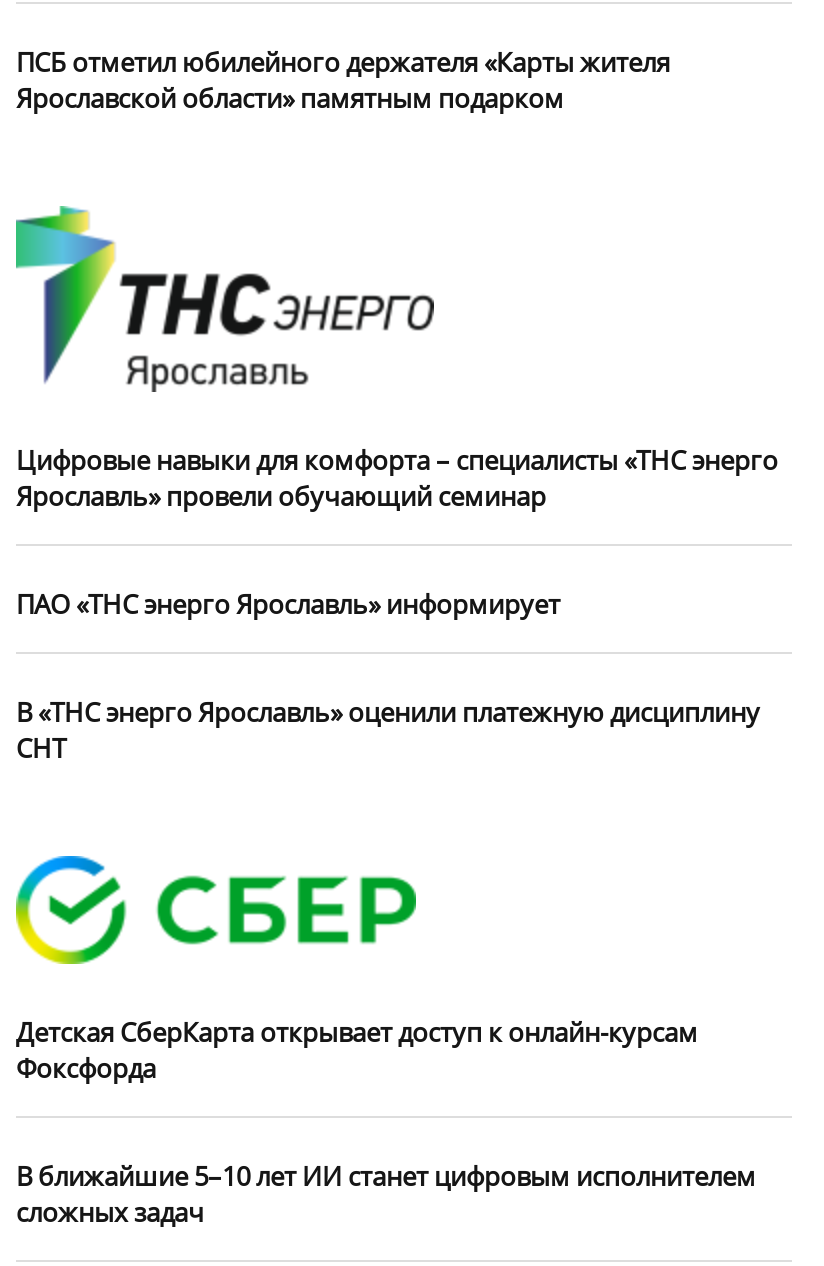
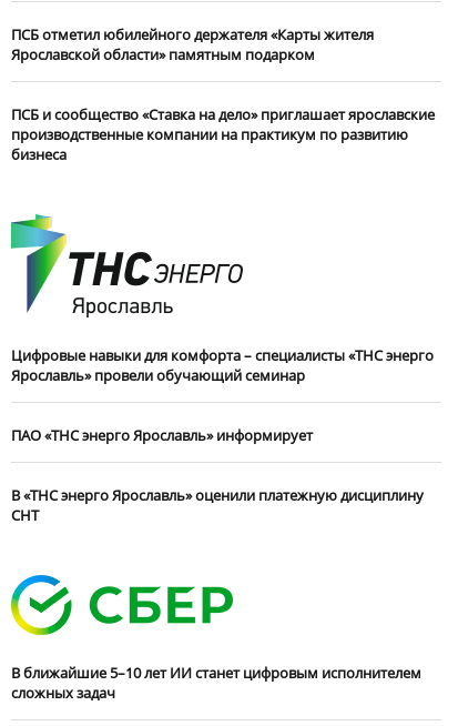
+ ПСБ и сообщество «Ставка на дело» приглашает ярославские
+ производственные компании на практикум по развитию
+ бизнеса

moved down: Цифровые навыки для комфорта – специалисты «ТНС энерго | Ярославль» провели обучающий семинар | ПАО «ТНС энерго Ярославль» информирует | В «ТНС энерго Ярославль» оценили платежную дисциплину | СНТ

- Детская СберКарта открывает доступ к онлайн-курсам
- Фоксфорда
